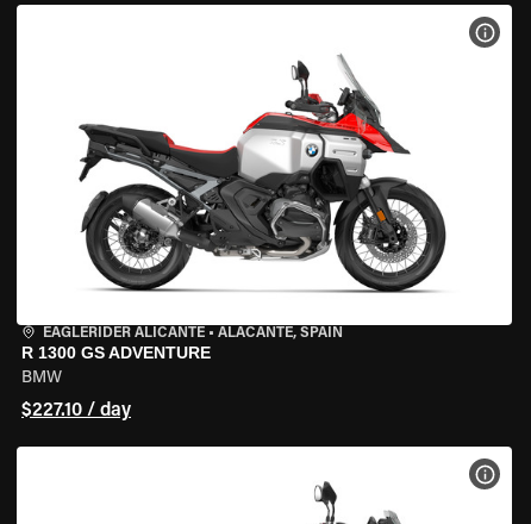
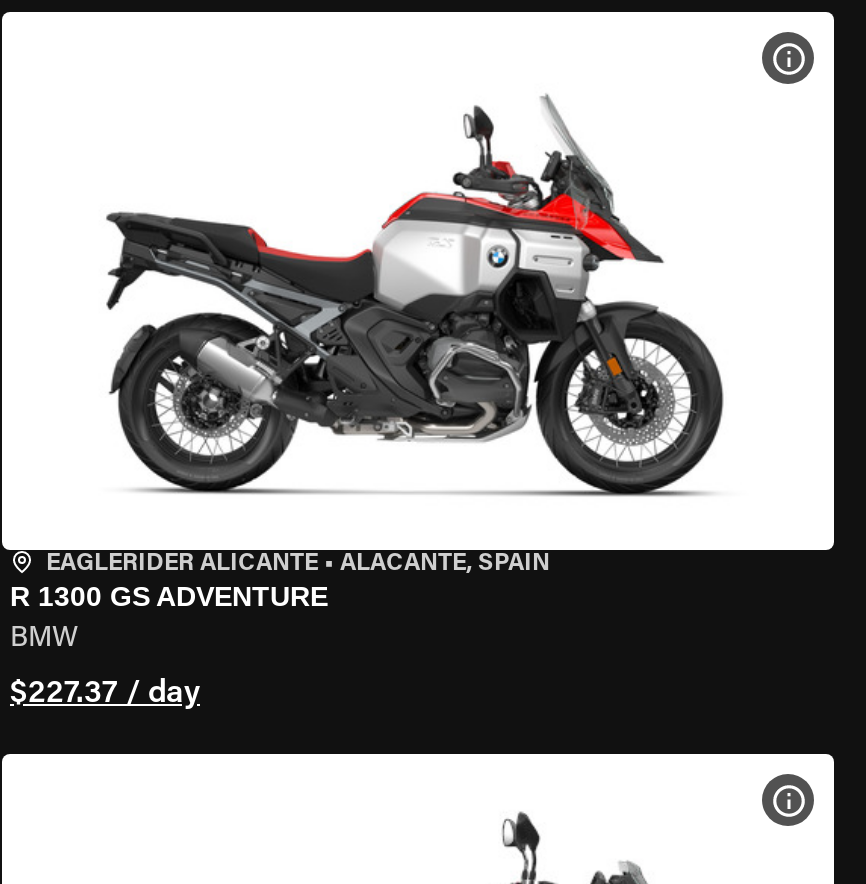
- $227.10 / day
+ $227.37 / day
